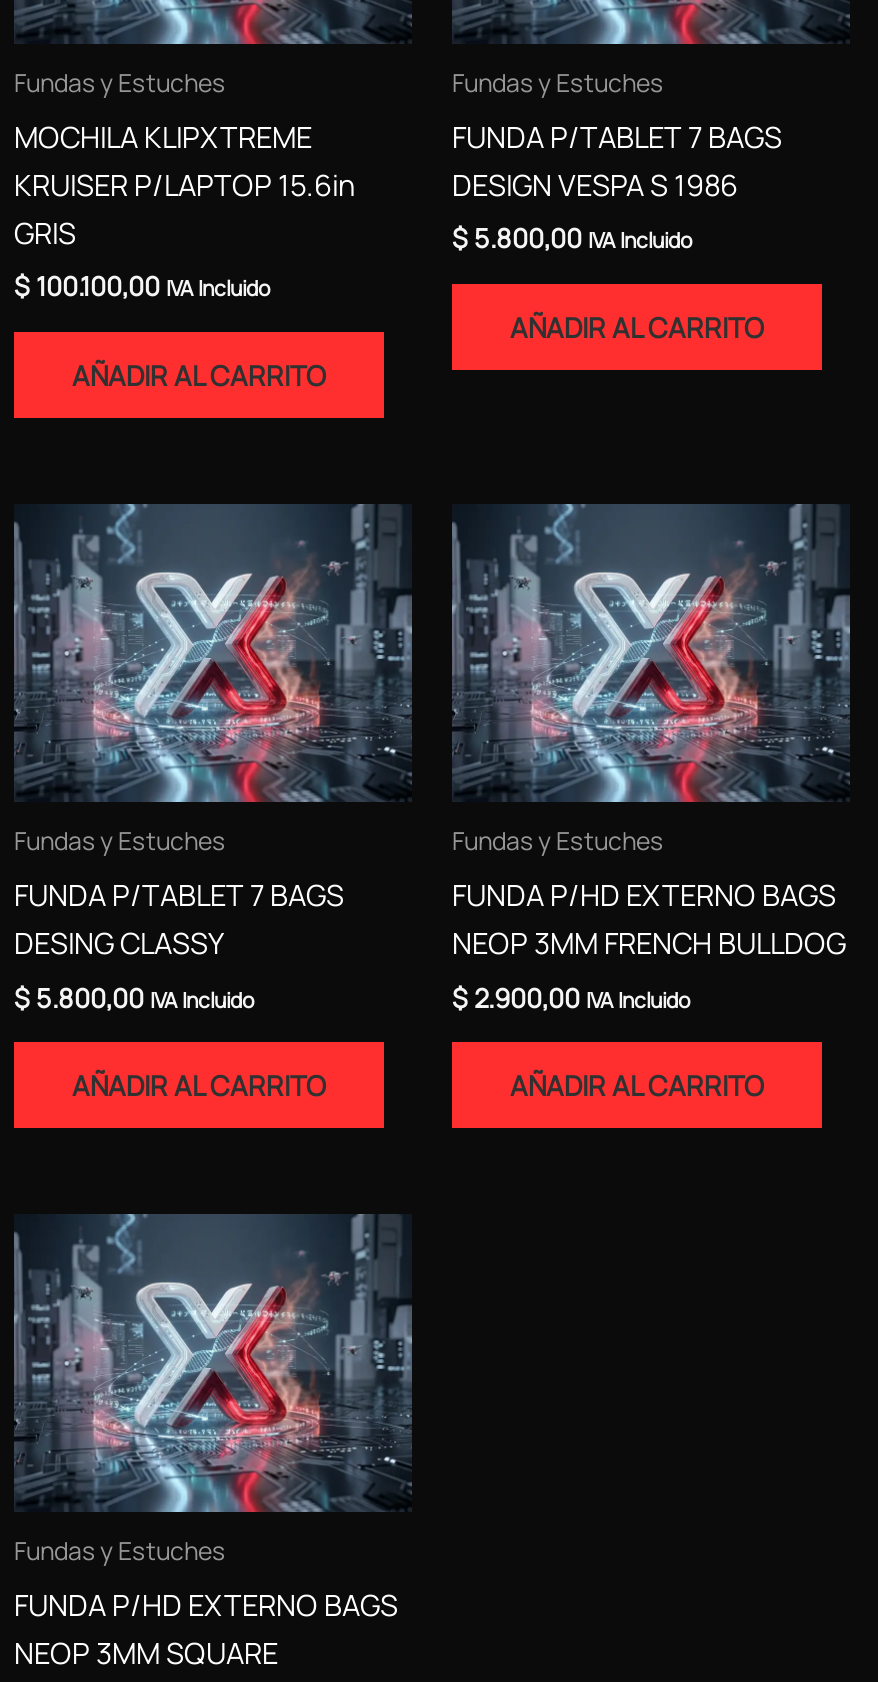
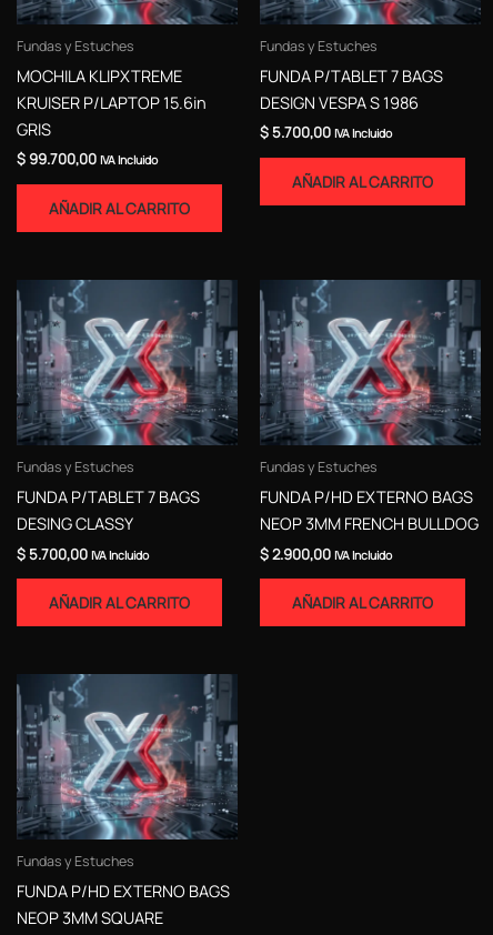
- $5.800,00 IVA Incluido
+ $5.700,00 IVA Incluido

- $100.100,00 IVA Incluido
+ $99.700,00 IVA Incluido

- $5.800,00 IVA Incluido
+ $5.700,00 IVA Incluido
